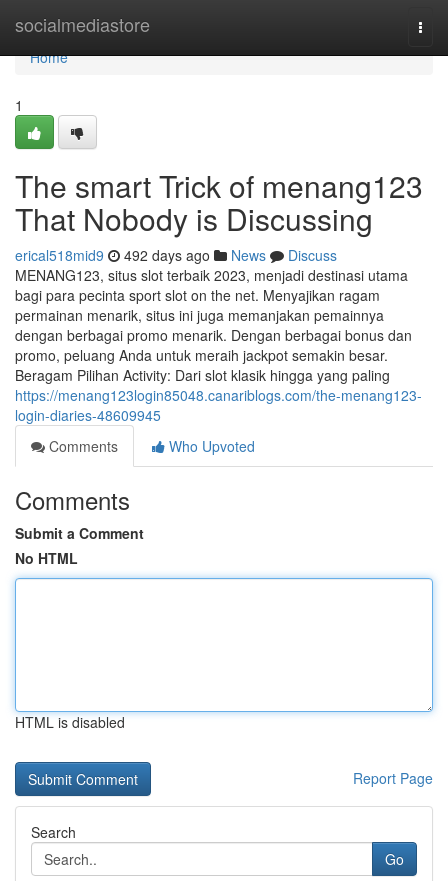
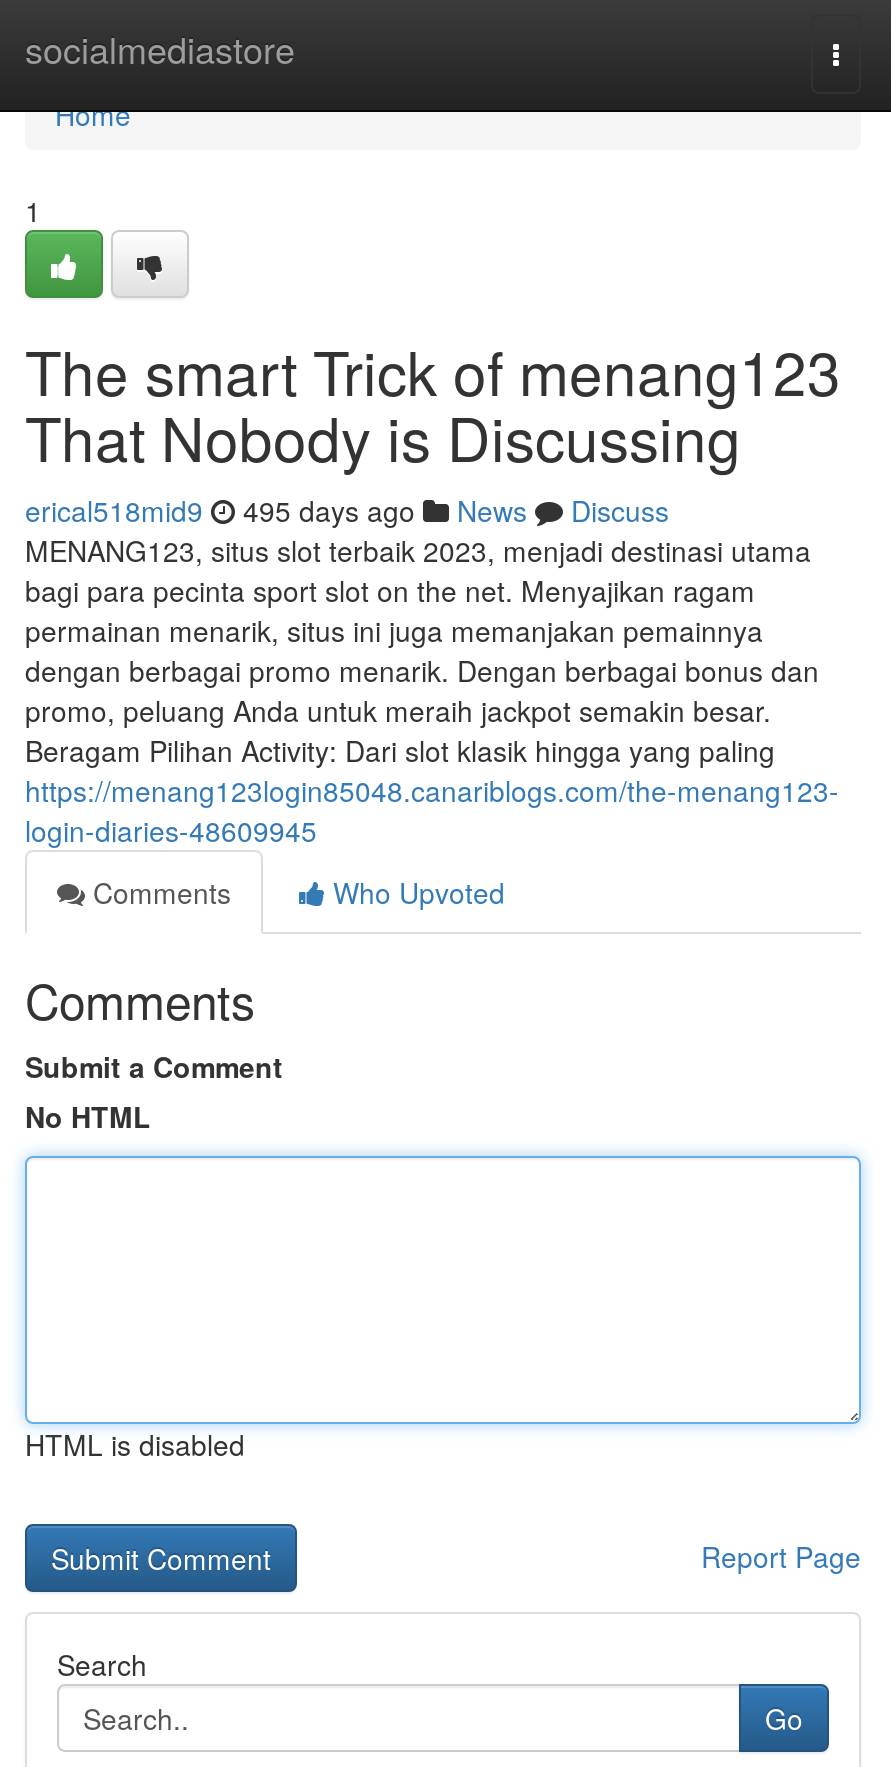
- erical518mid9 492 days ago News Discuss
+ erical518mid9 495 days ago News Discuss
